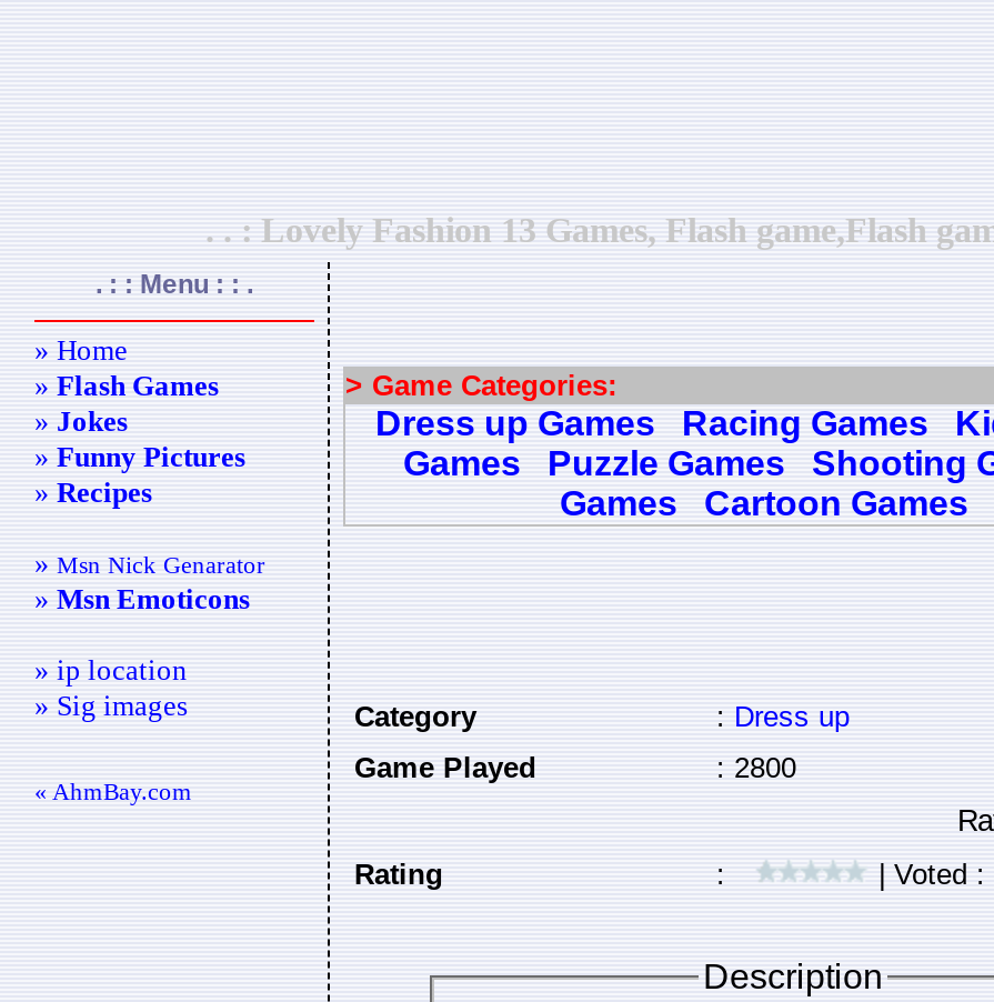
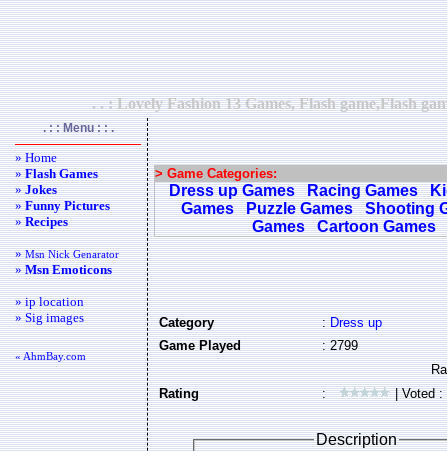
- : 2800
+ : 2799
